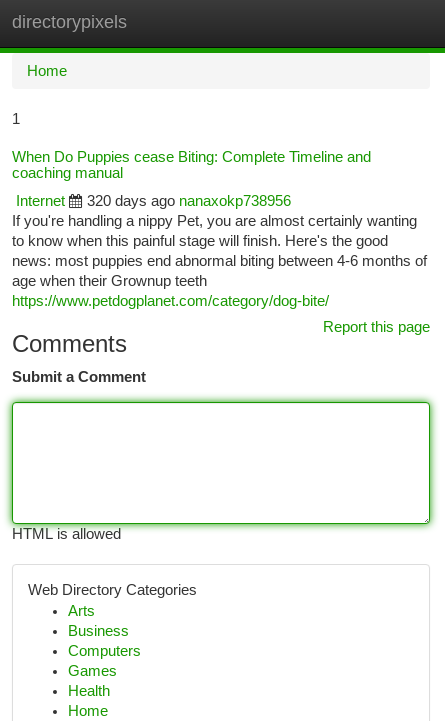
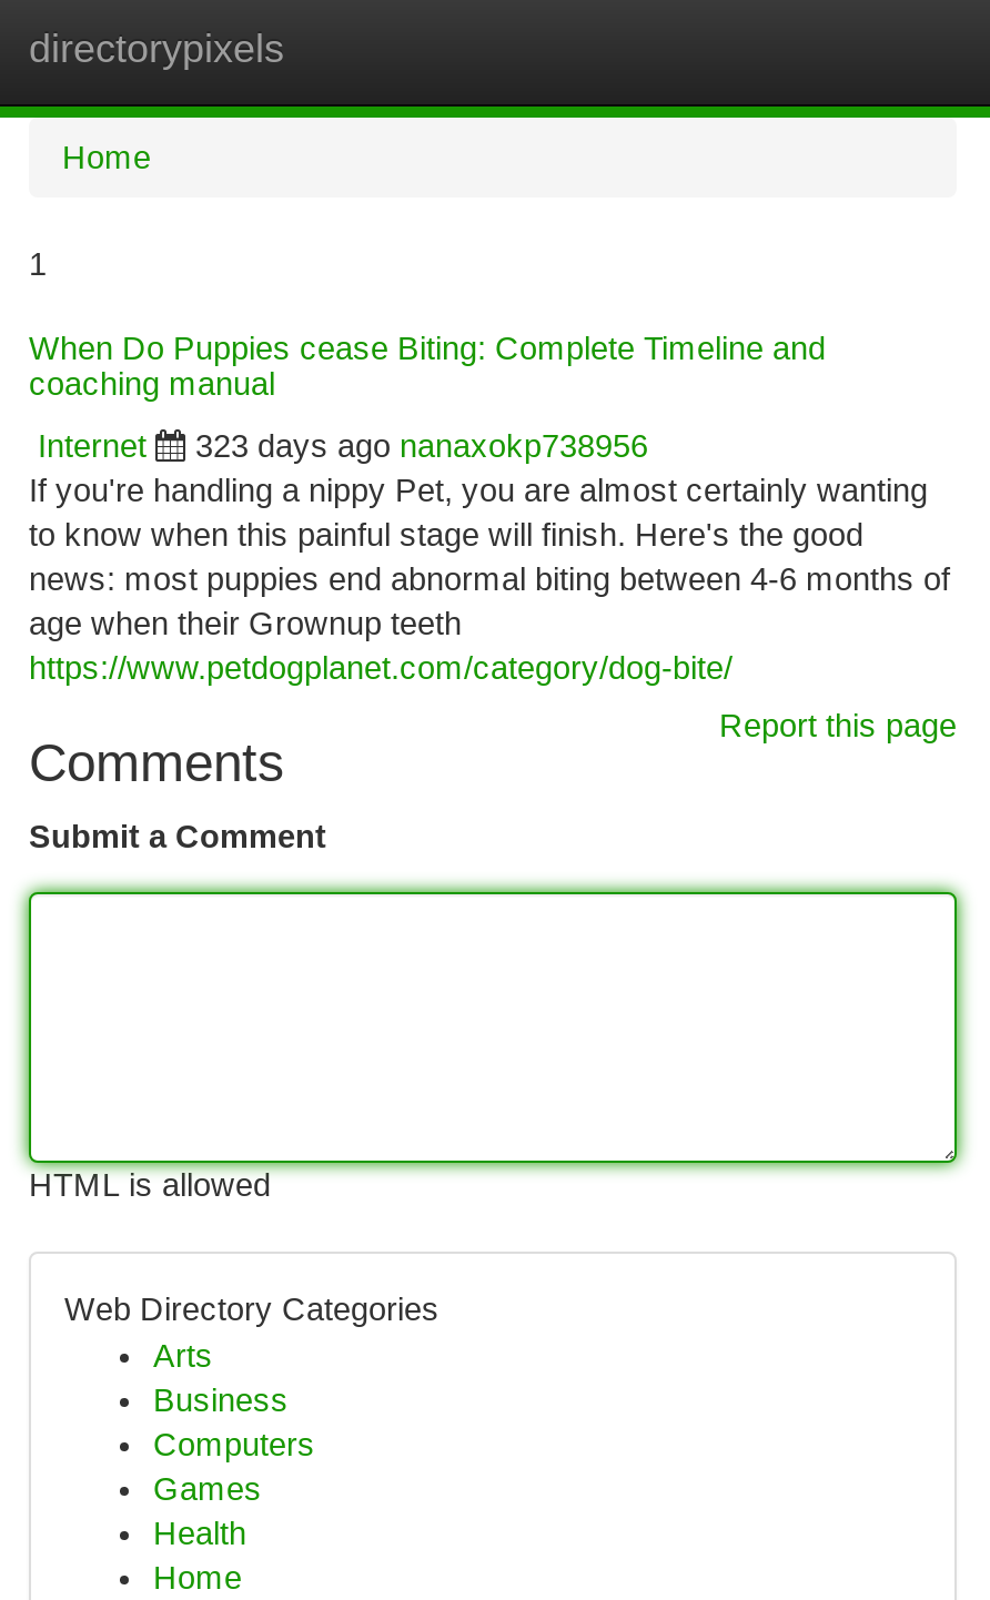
- 320 days ago nanaxokp738956
+ 323 days ago nanaxokp738956
